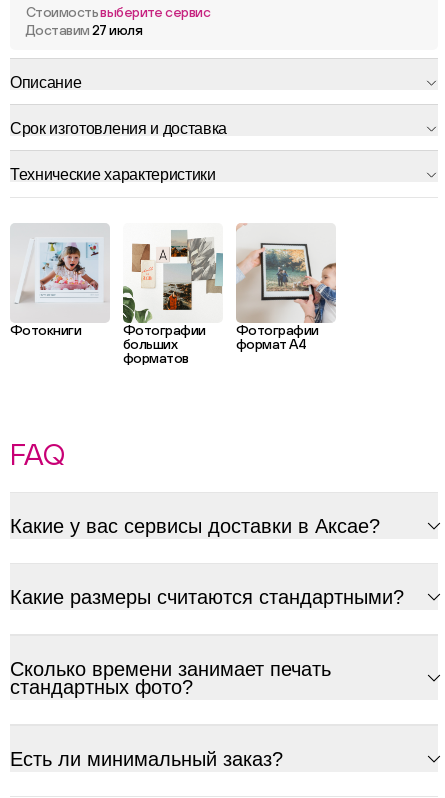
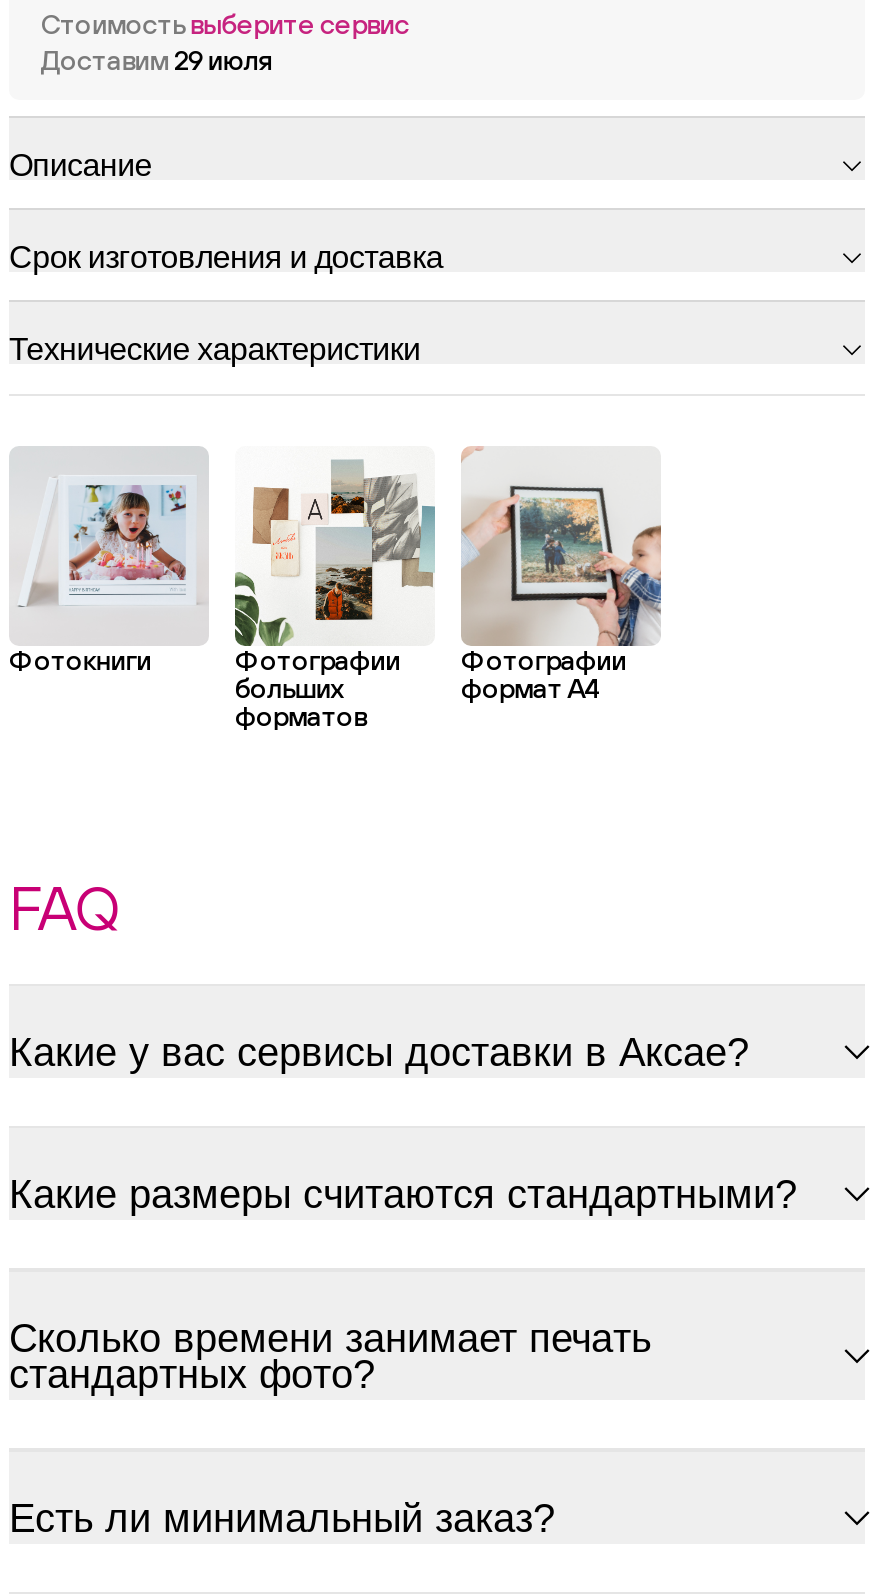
- Доставим 27 июля
+ Доставим 29 июля
